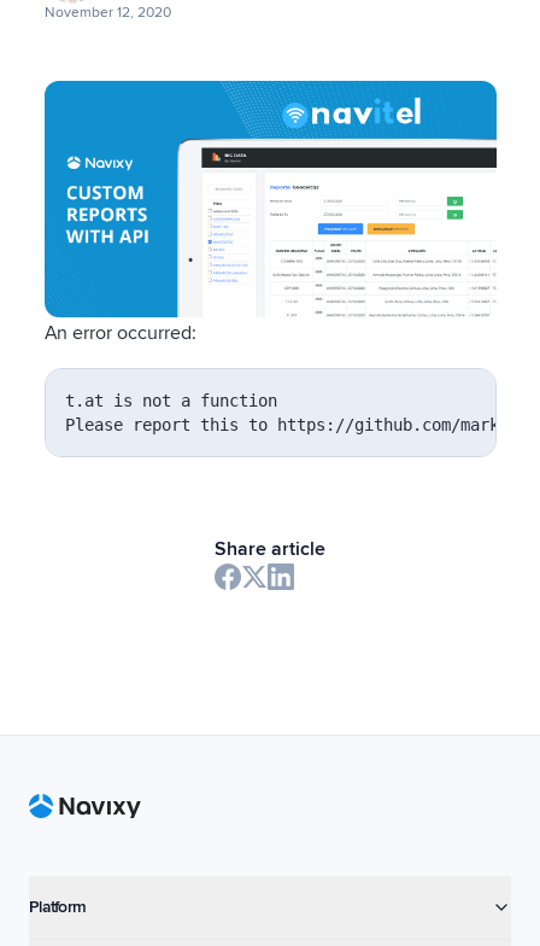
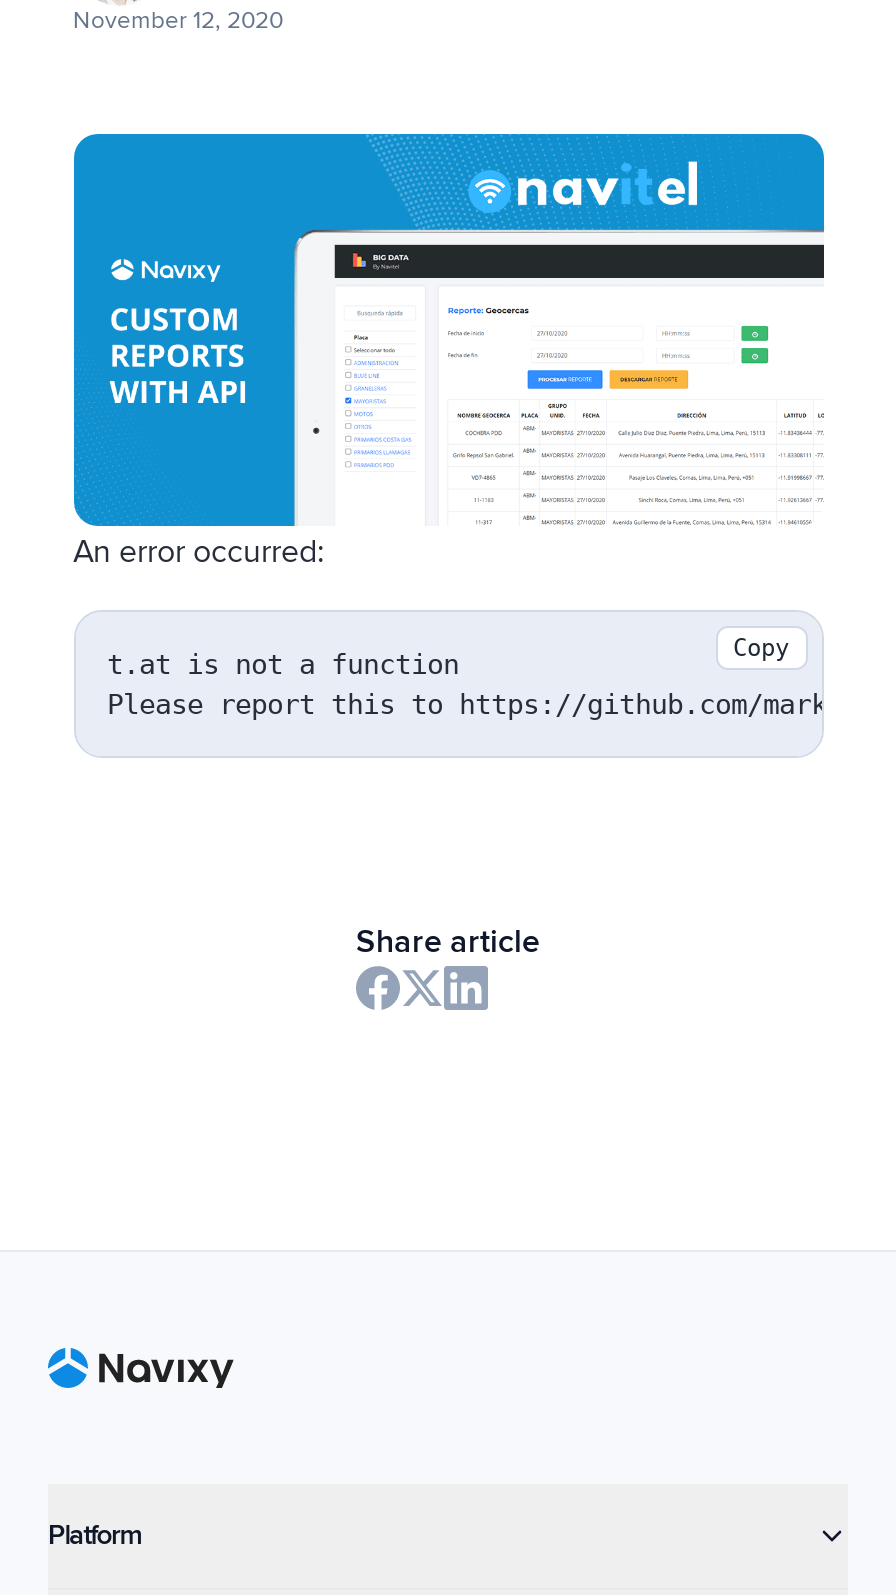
+ Copy
